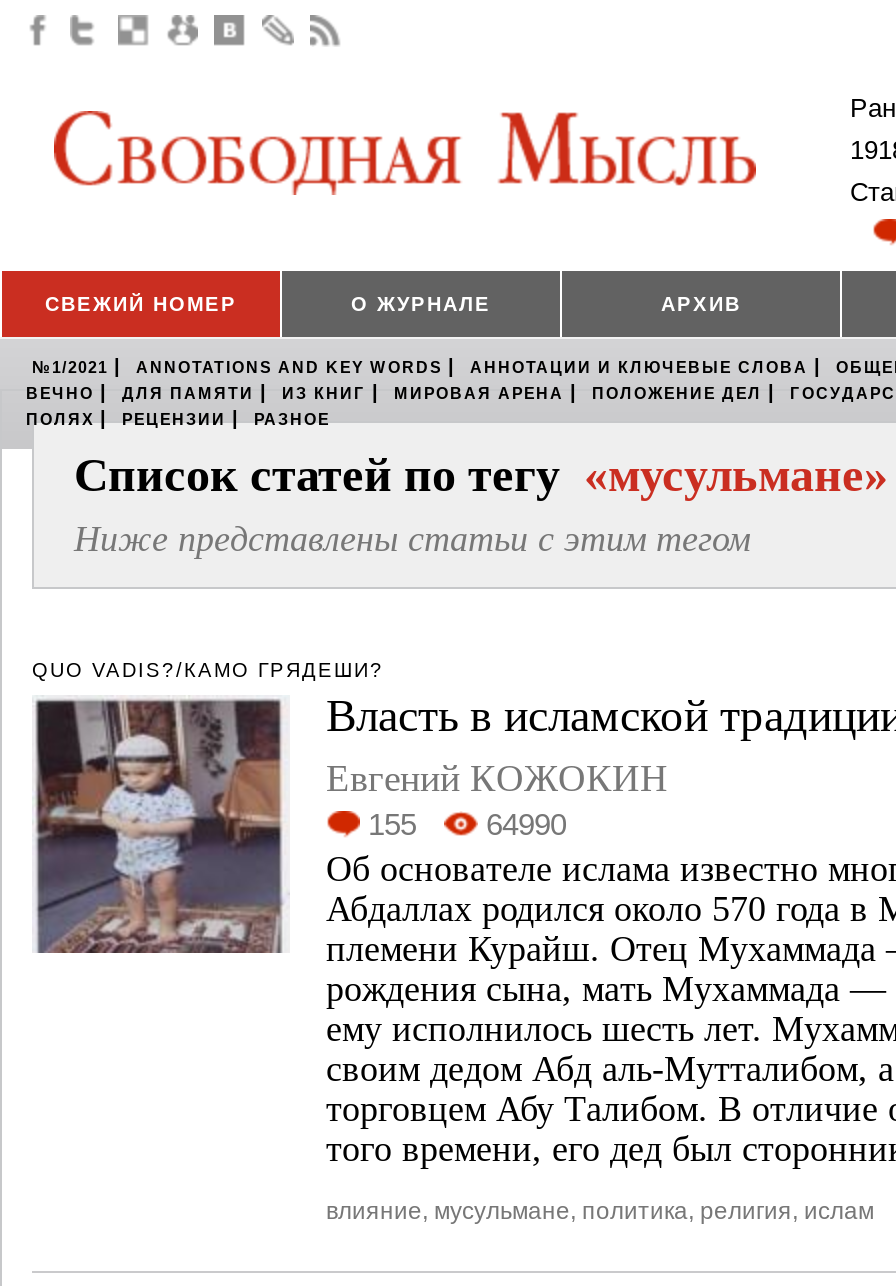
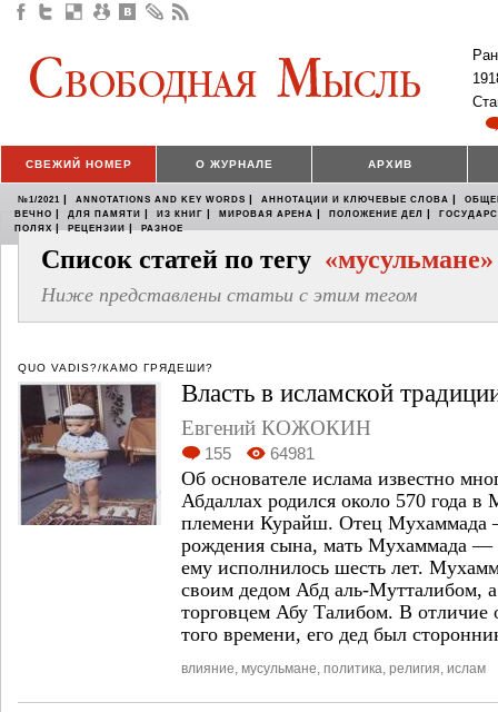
- 64990
+ 64981
